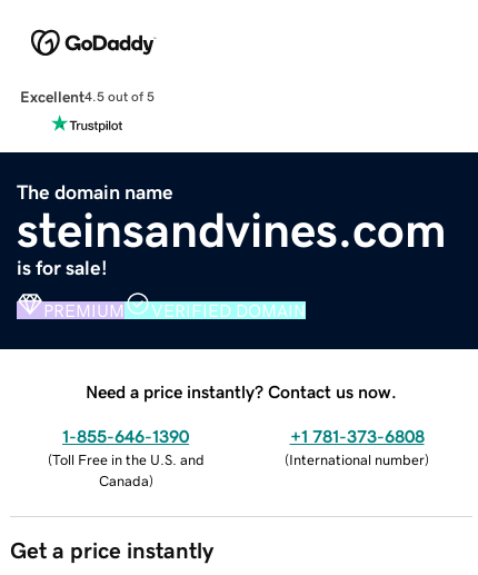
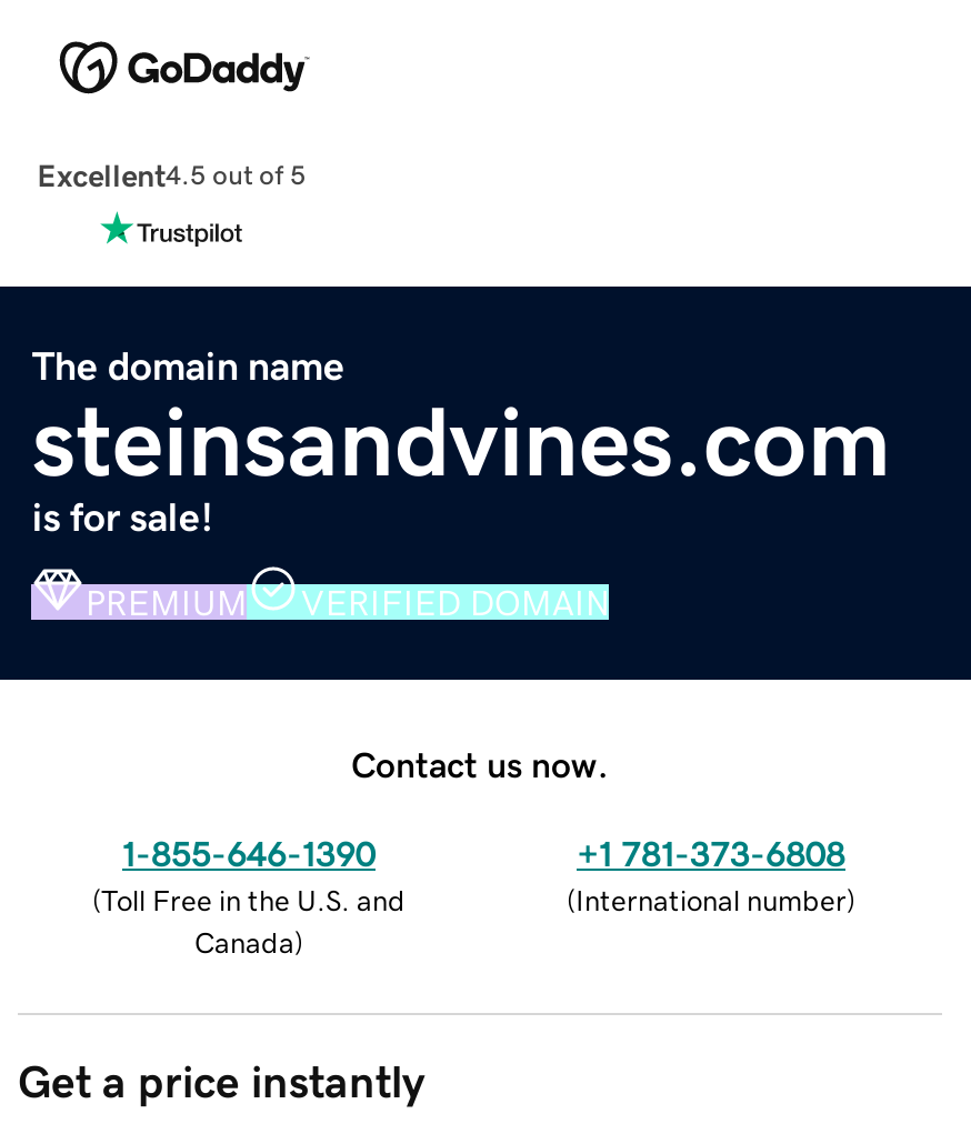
- Need a price instantly? Contact us now.
+ Contact us now.
